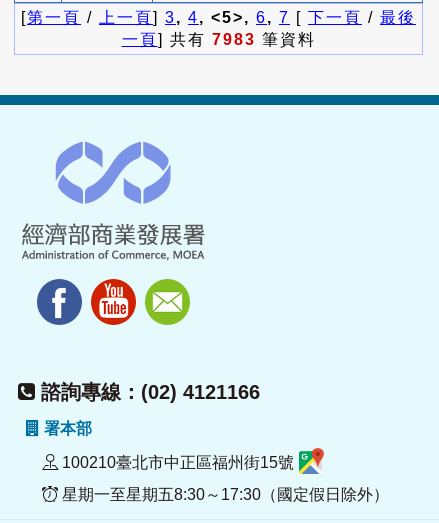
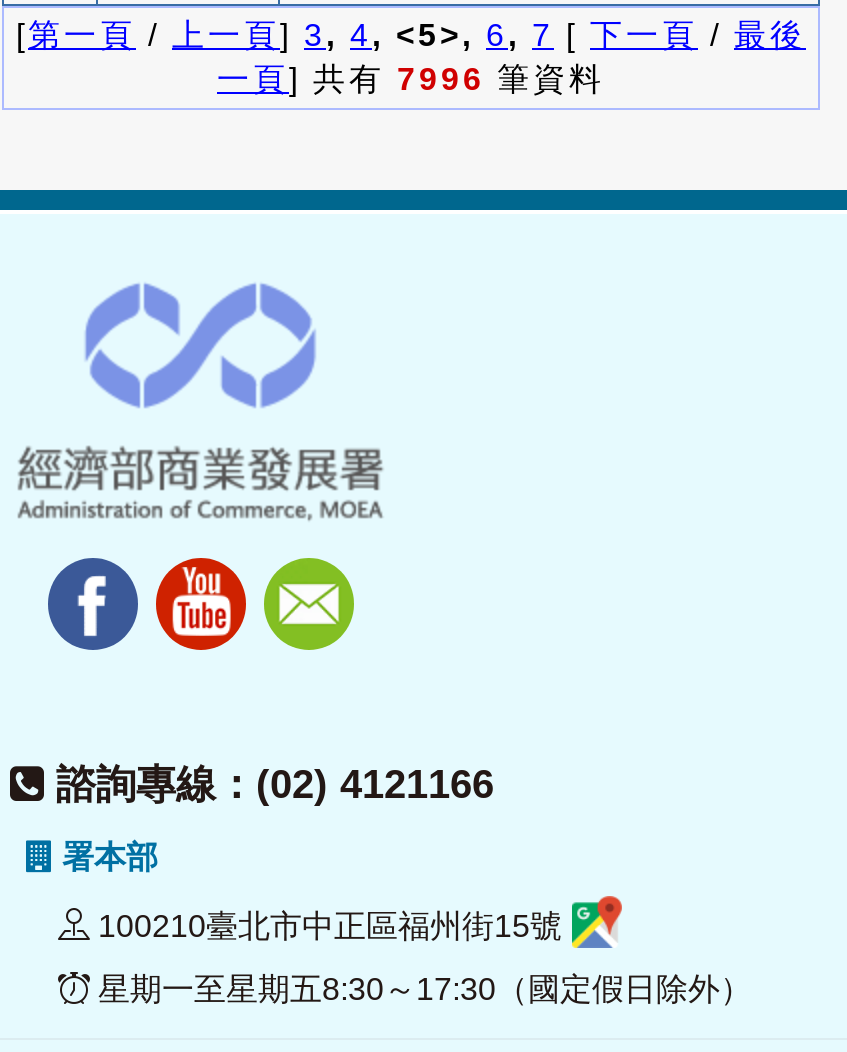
- 一頁] 共有7983筆資料
+ 一頁] 共有7996筆資料
